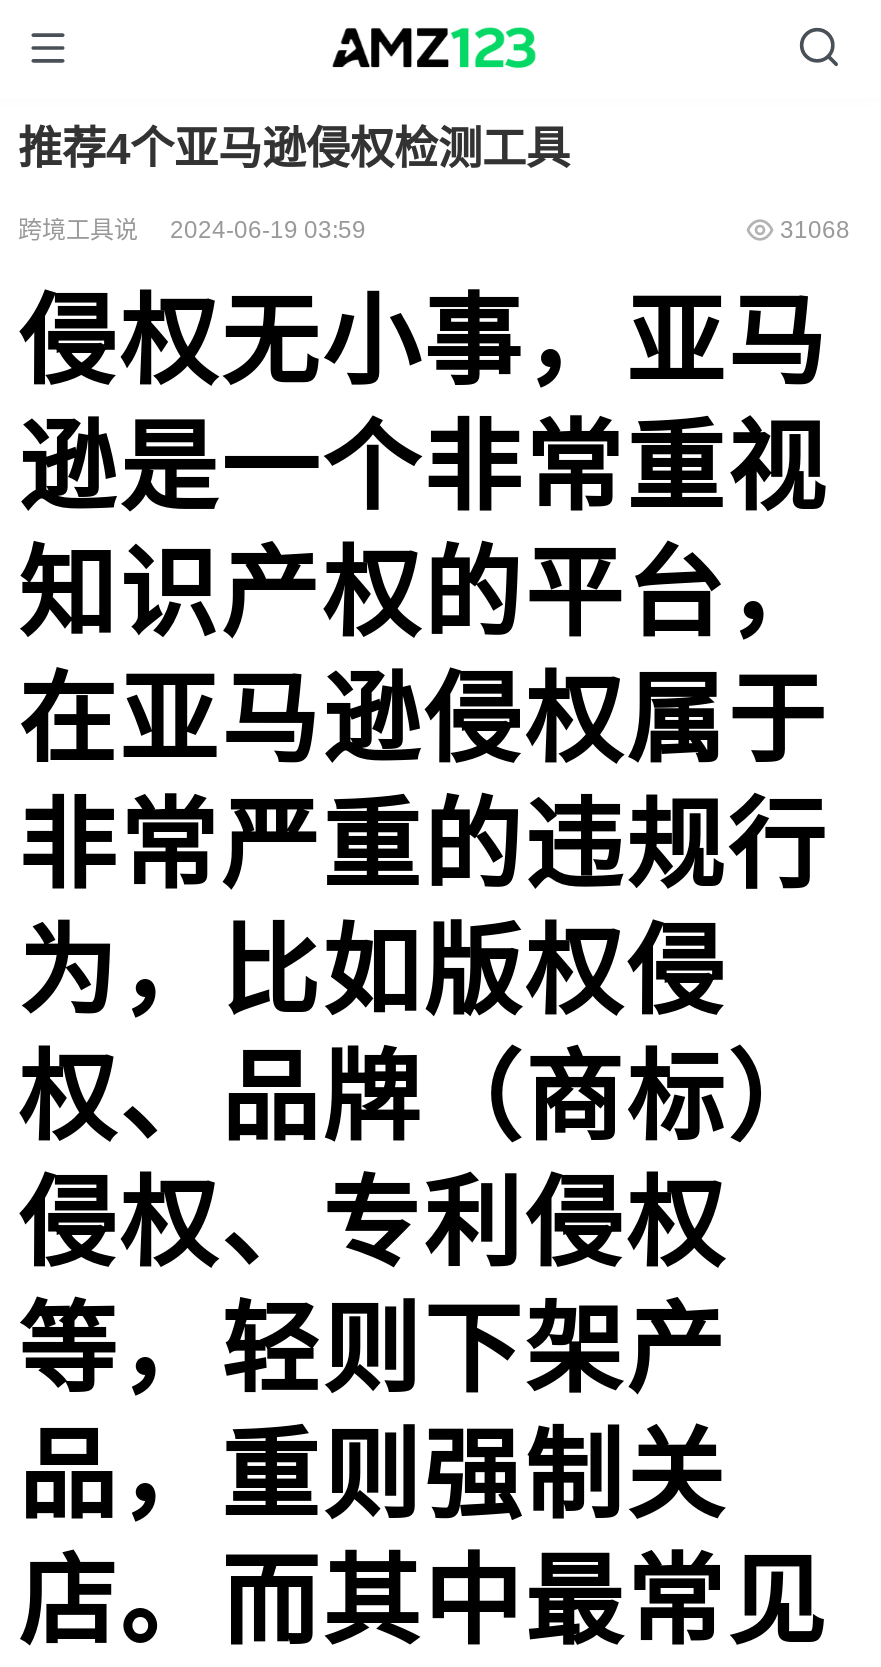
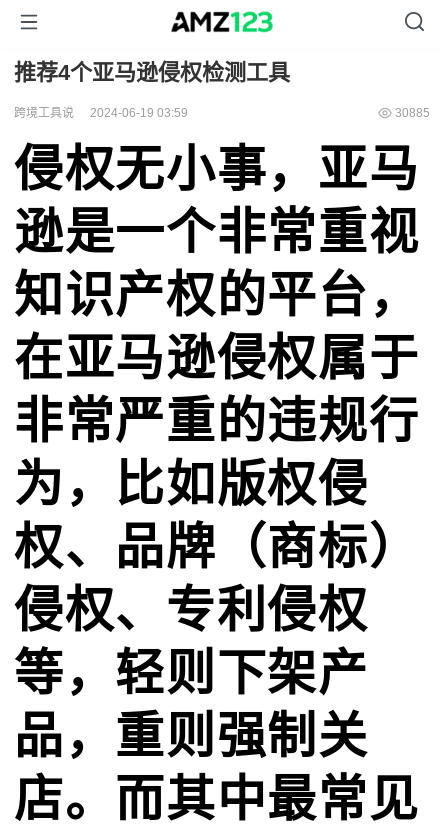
- 31068
+ 30885
